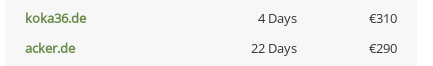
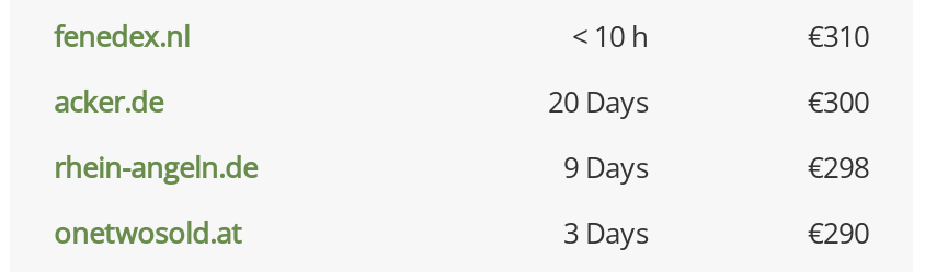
- koka36.de
- 4 Days
+ fenedex.nl
+ < 10 h

- 22 Days
+ 20 Days
+ €300
+ rhein-angeln.de
+ 9 Days
+ €298
+ onetwosold.at
+ 3 Days
